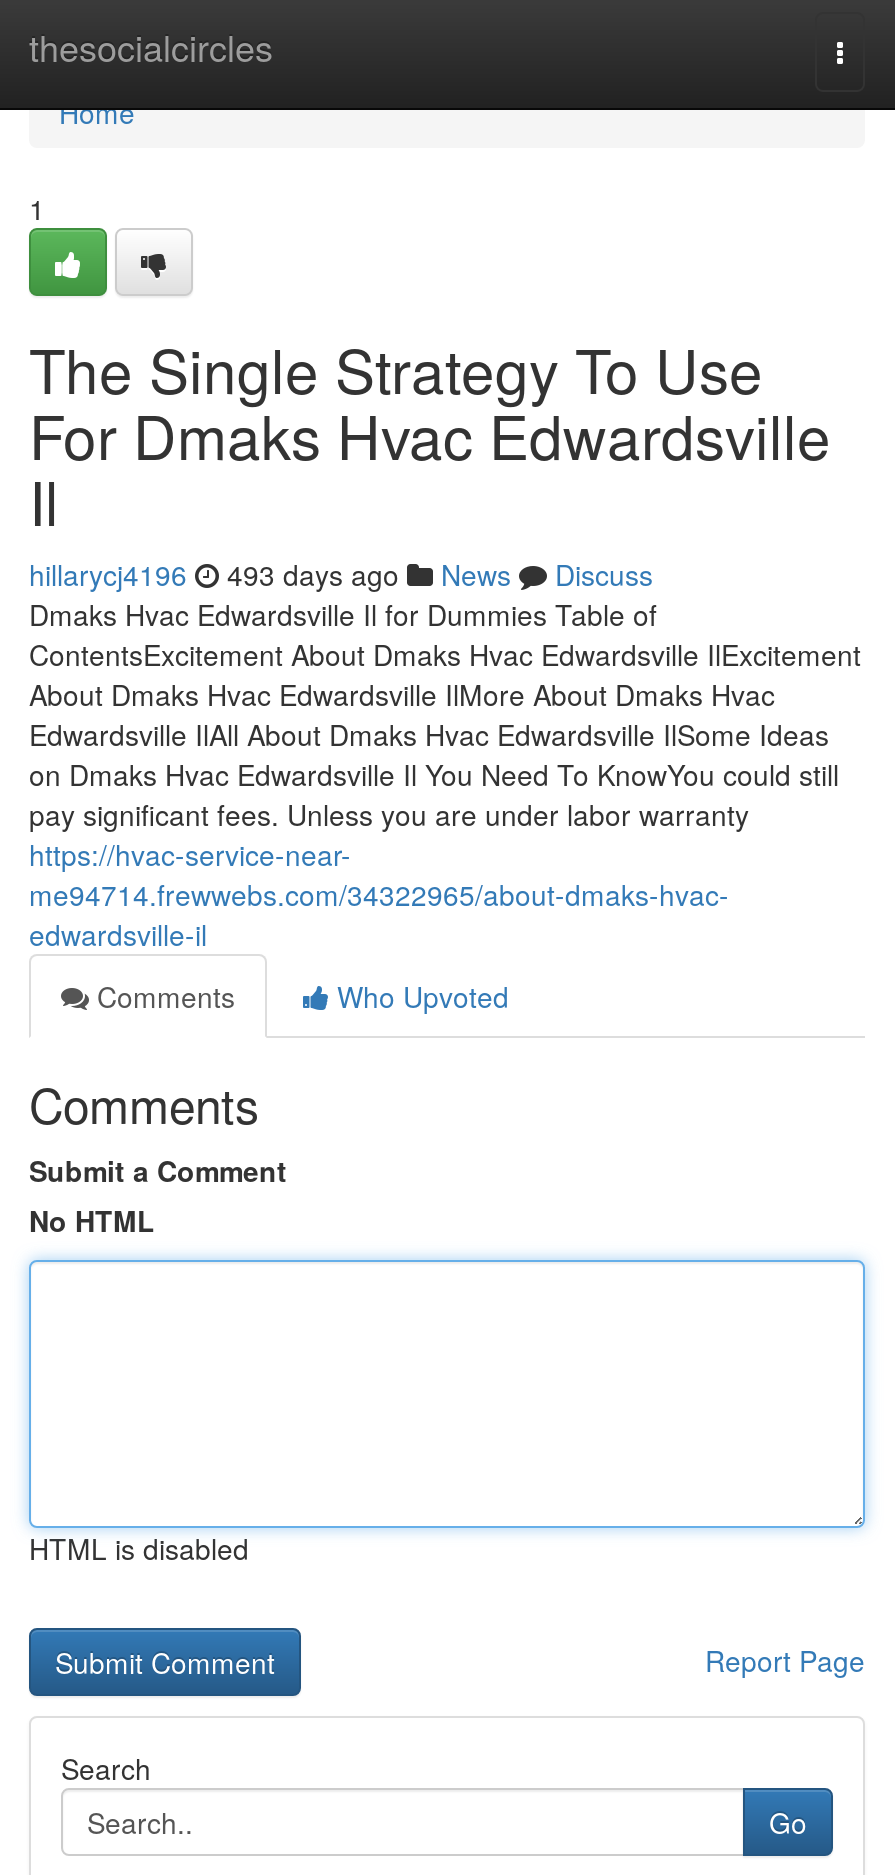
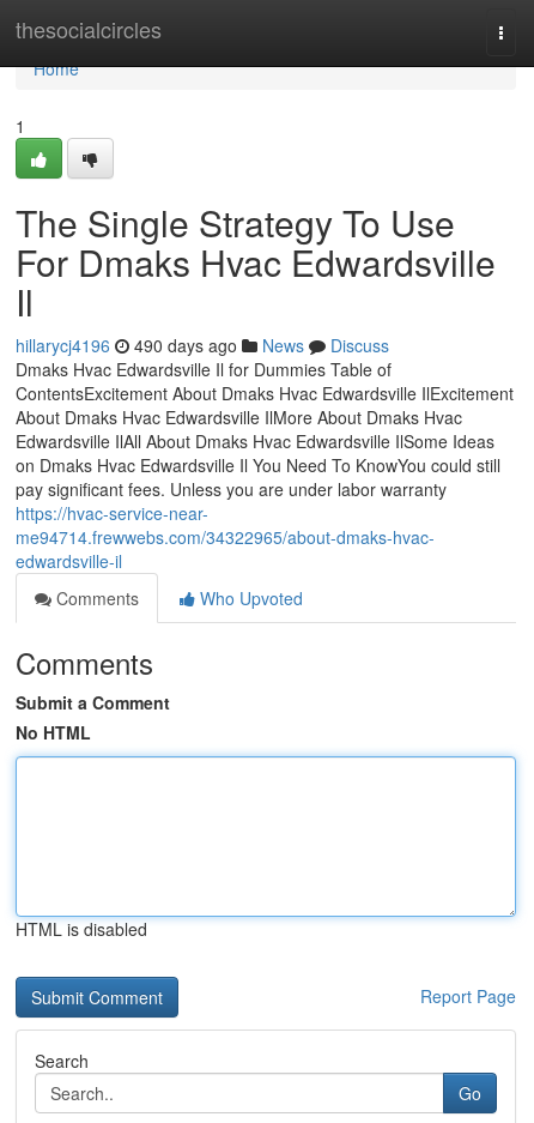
- hillarycj4196 493 days ago News Discuss
+ hillarycj4196 490 days ago News Discuss
